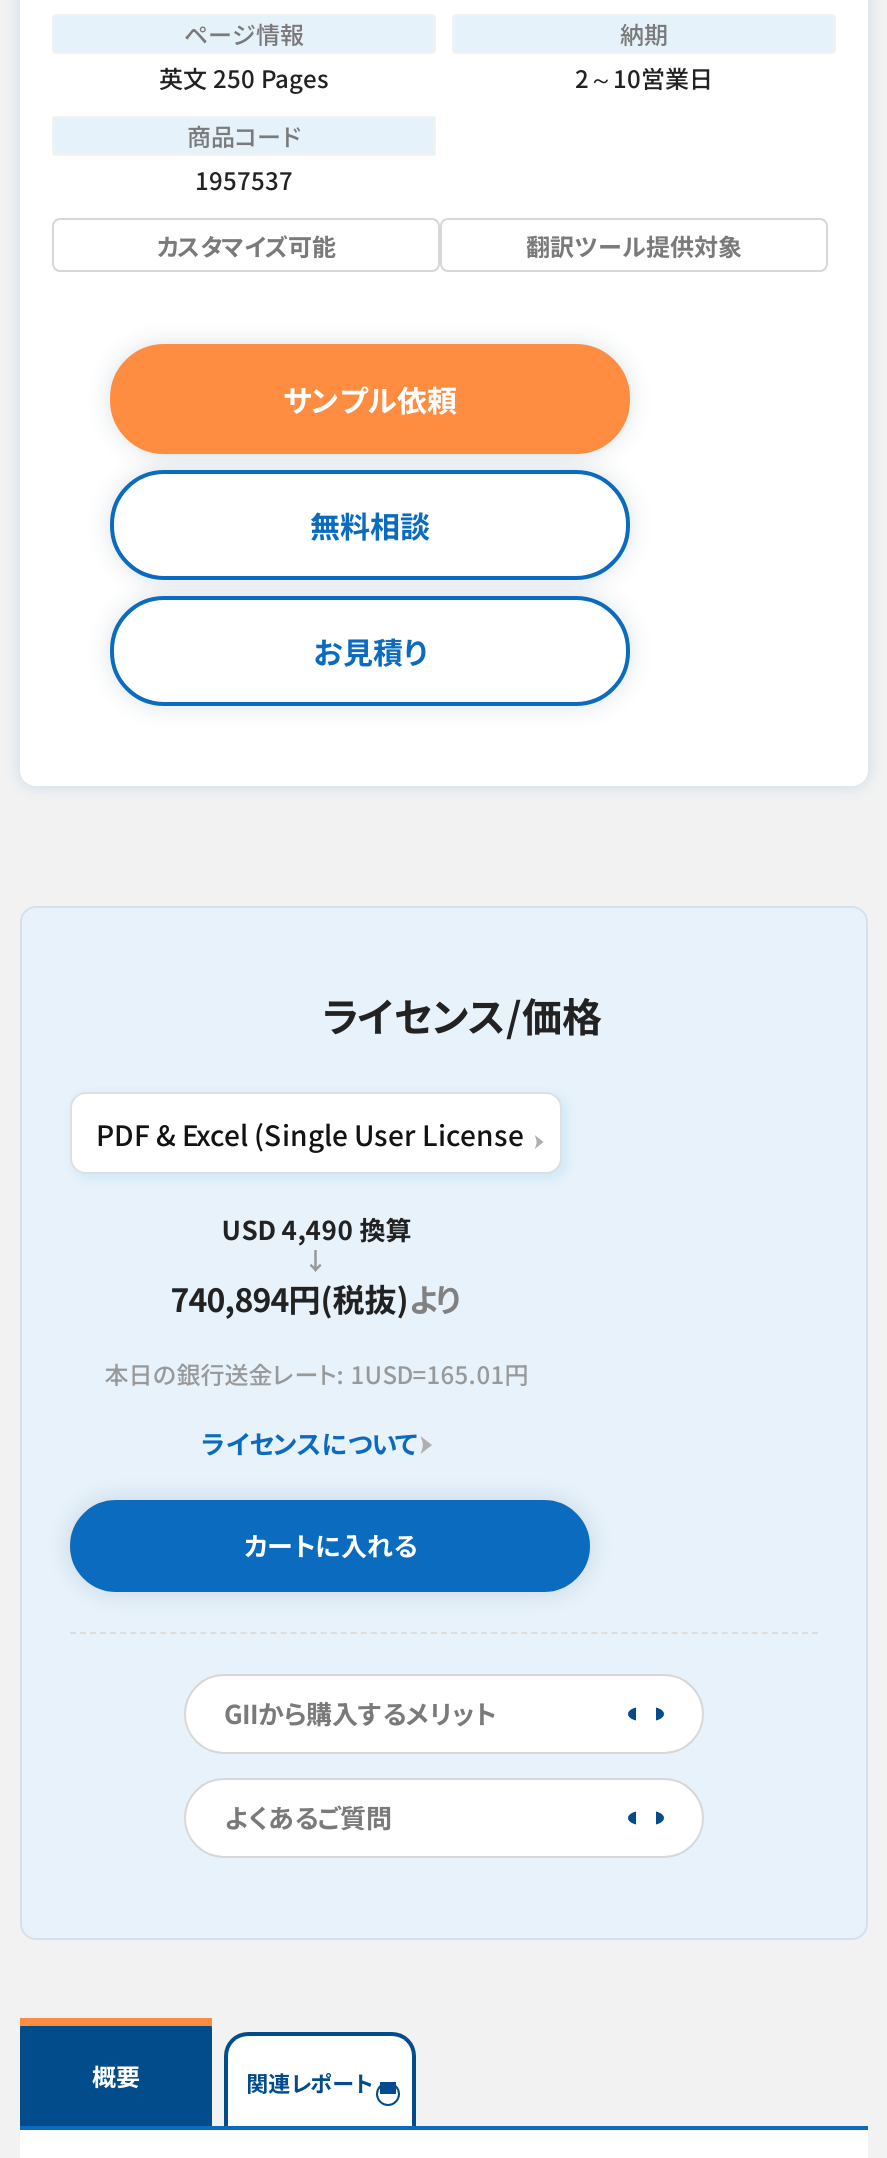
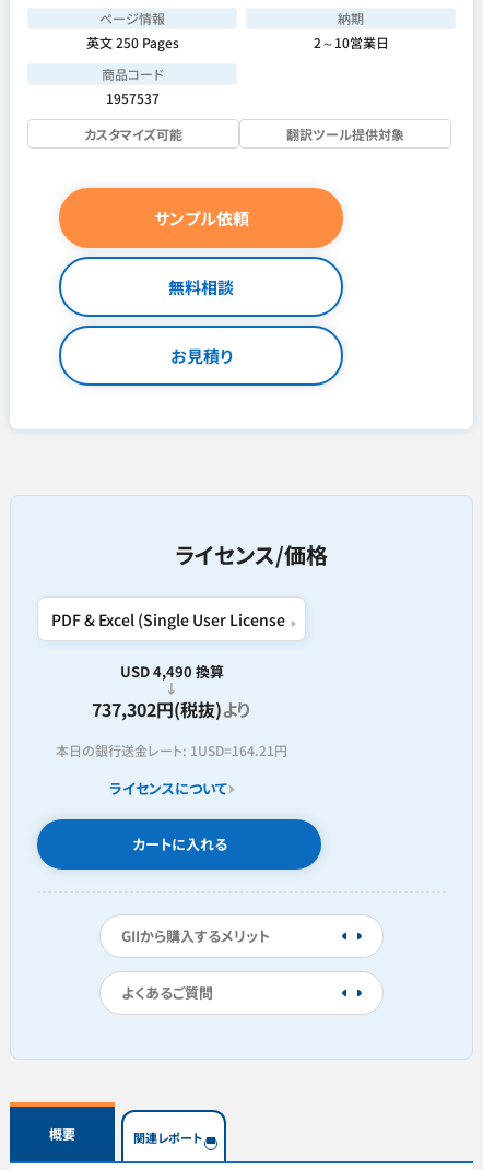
- 740,894円(税抜)より
+ 737,302円(税抜)より

- 本日の銀行送金レート: 1USD=165.01円
+ 本日の銀行送金レート: 1USD=164.21円
